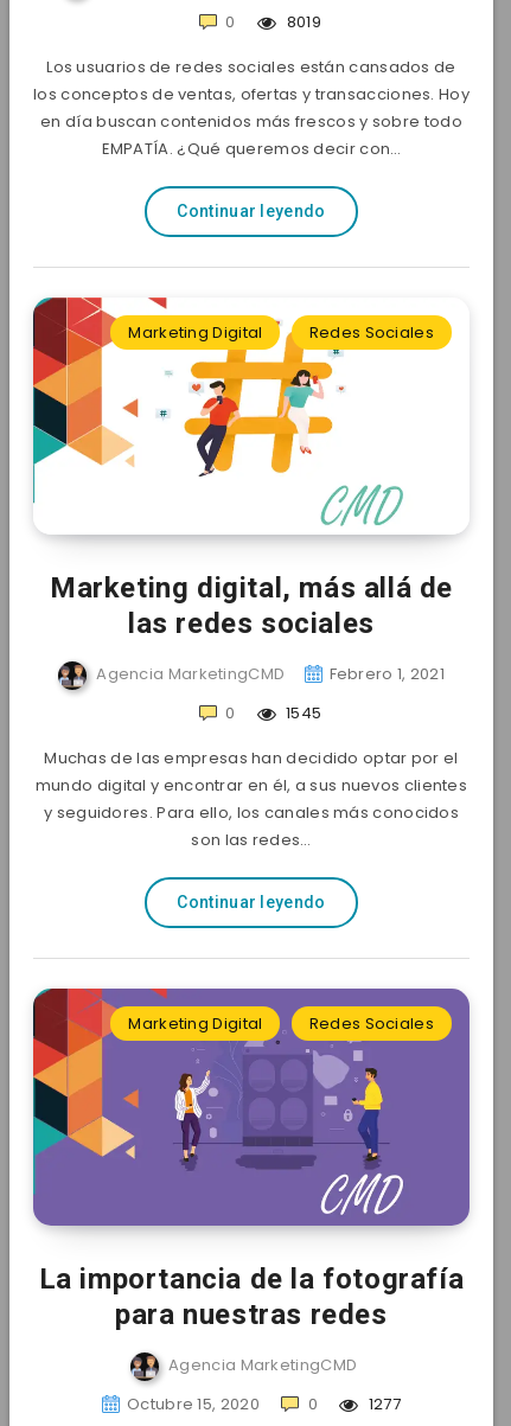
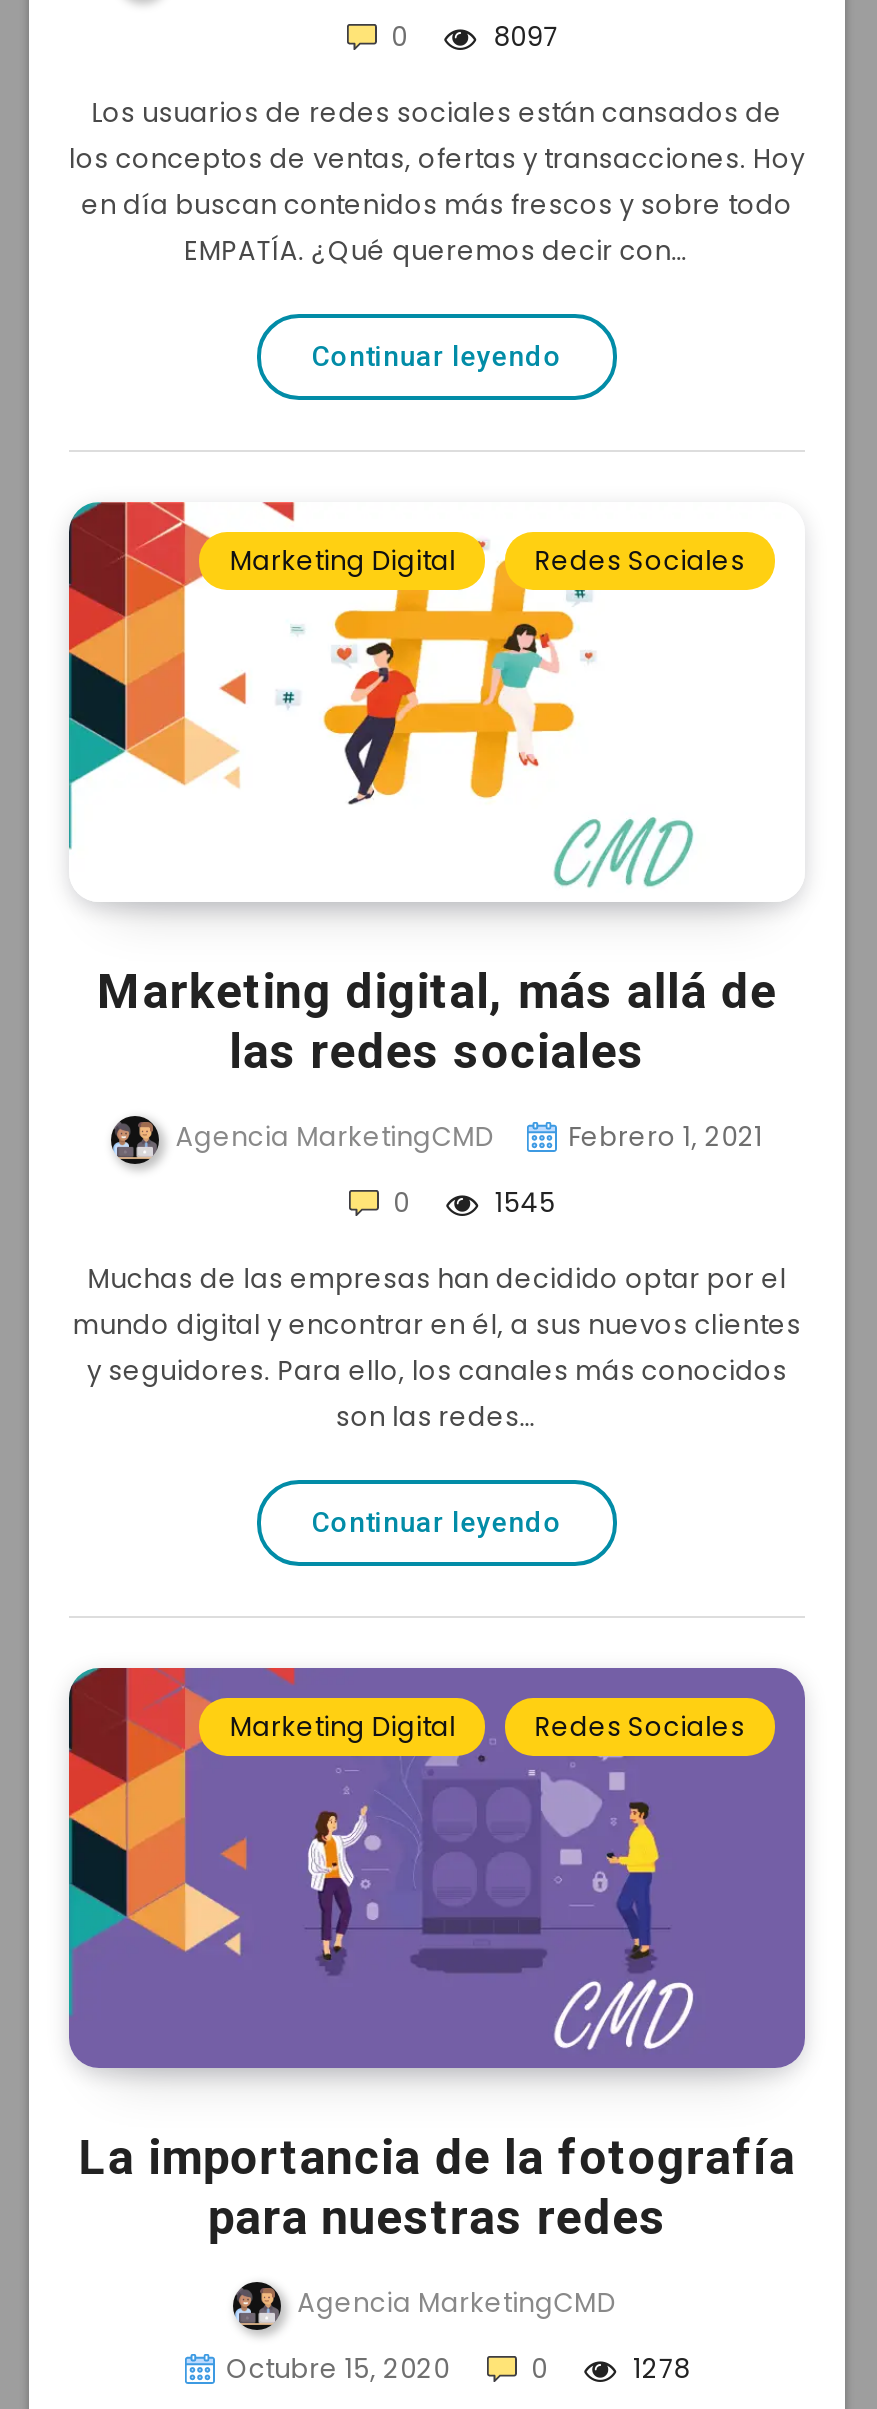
- 8019
+ 8097

- 1277
+ 1278
